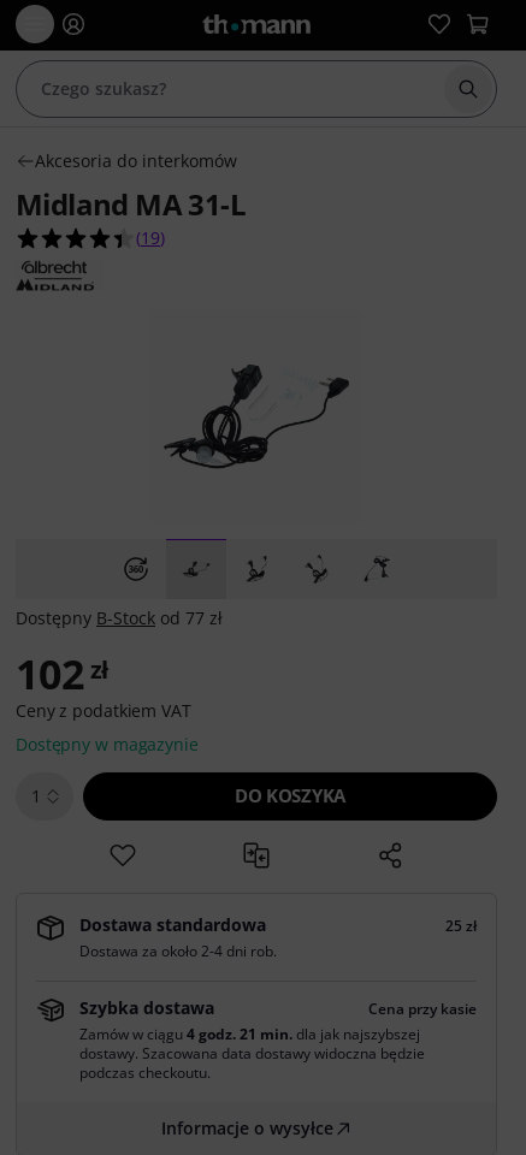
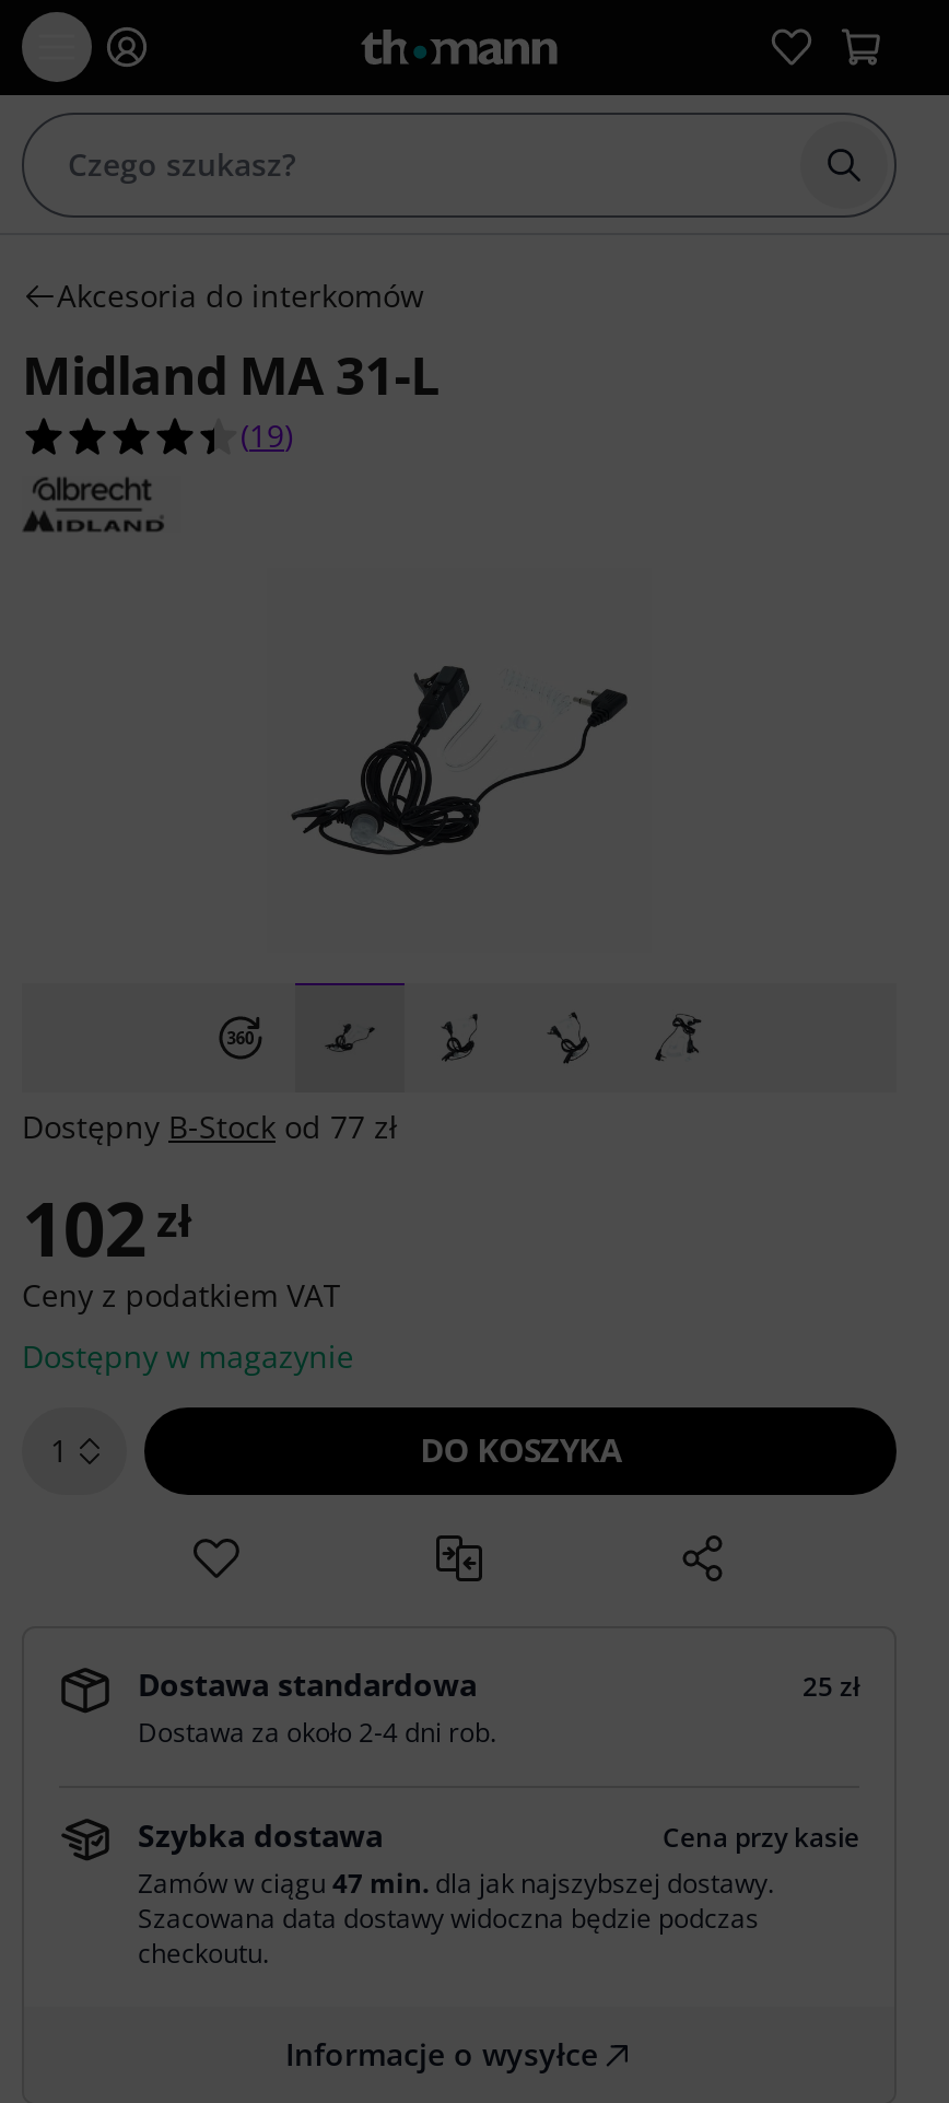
- Zamów w ciągu 4 godz. 21 min. dla jak najszybszej
- dostawy. Szacowana data dostawy widoczna będzie
- podczas checkoutu.
+ Zamów w ciągu 47 min. dla jak najszybszej dostawy.
+ Szacowana data dostawy widoczna będzie podczas
+ checkoutu.
